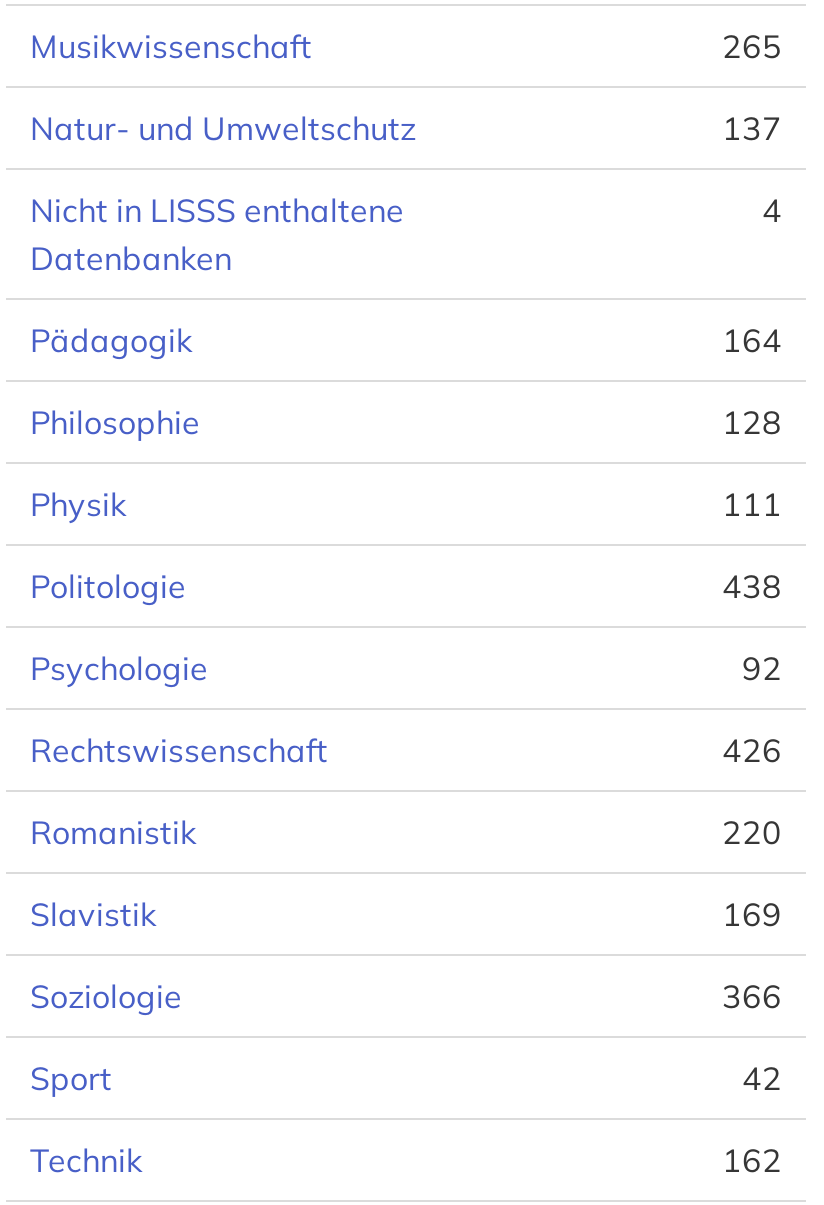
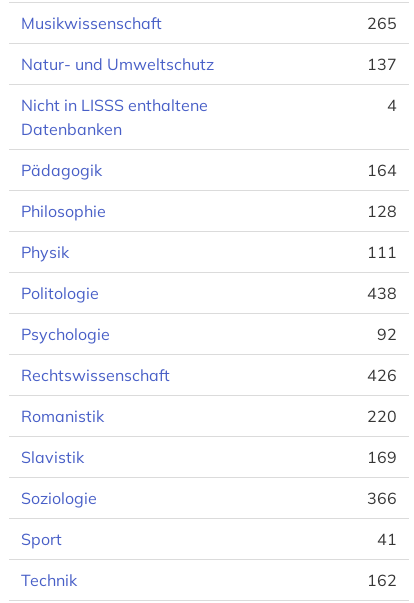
- 42
+ 41
